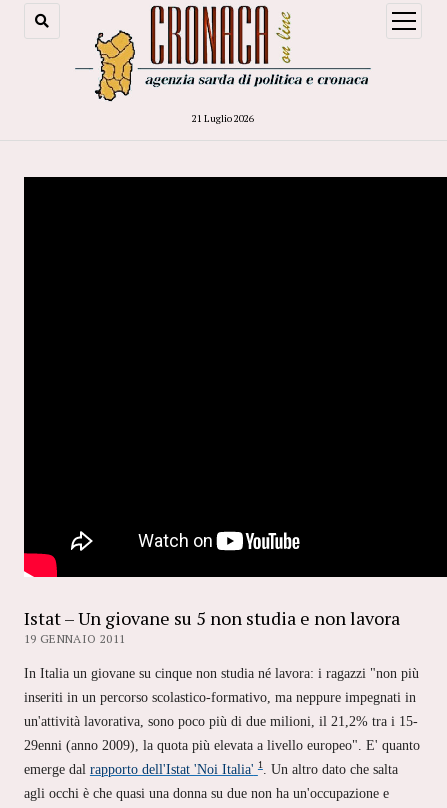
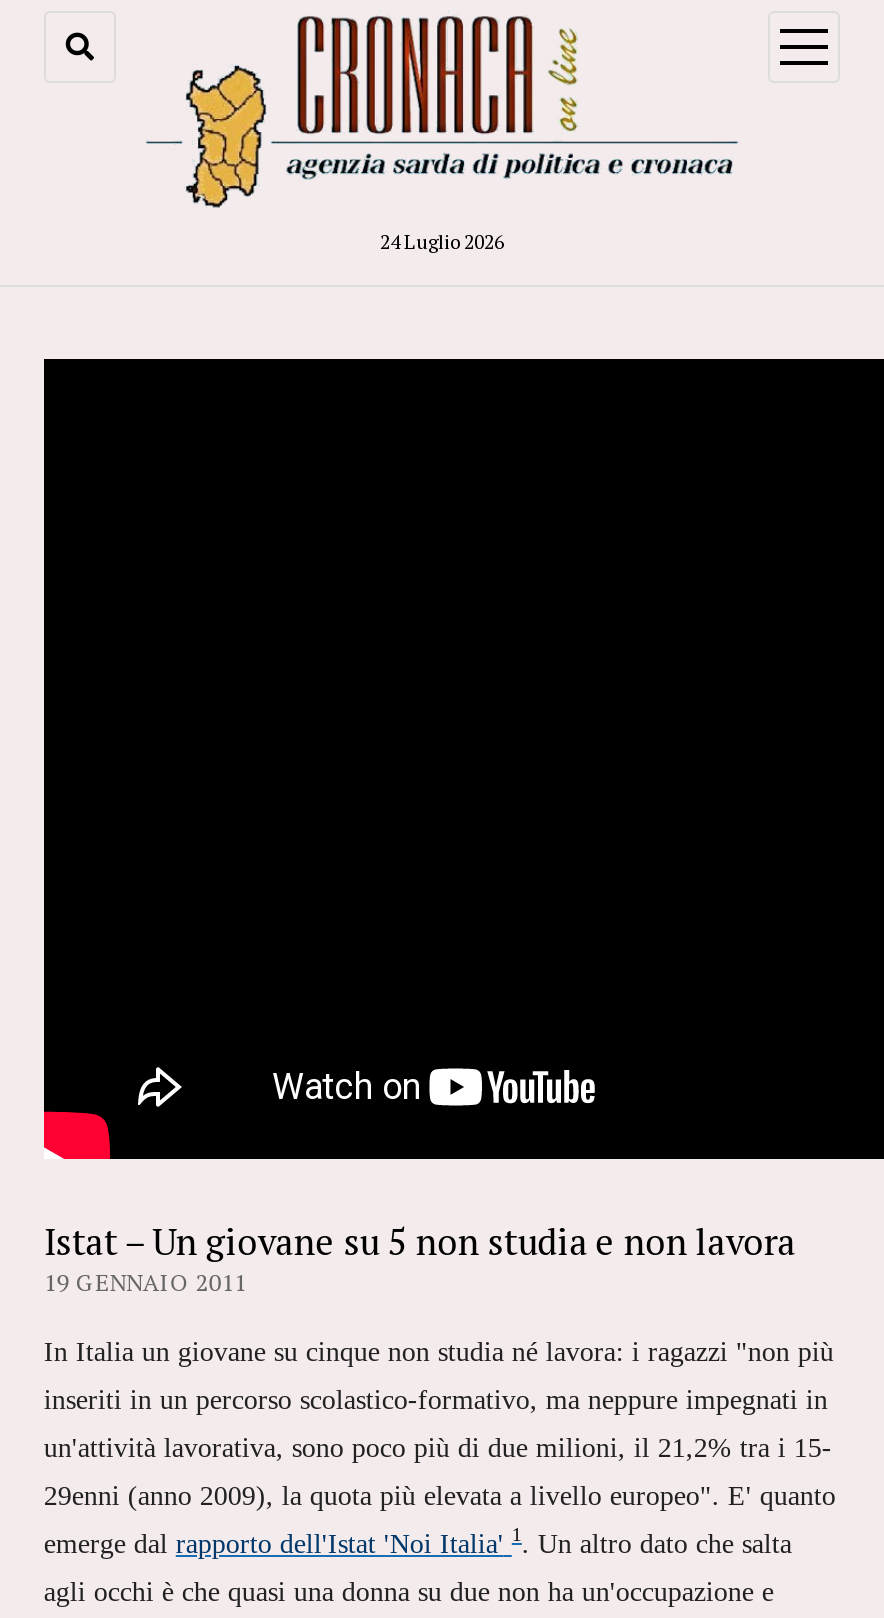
- 21 Luglio 2026
+ 24 Luglio 2026
